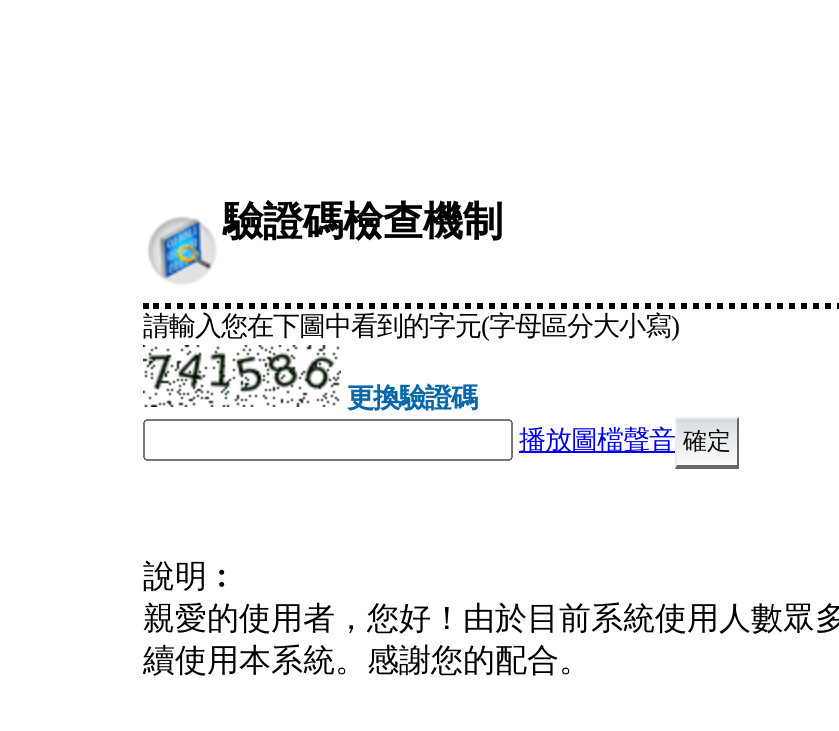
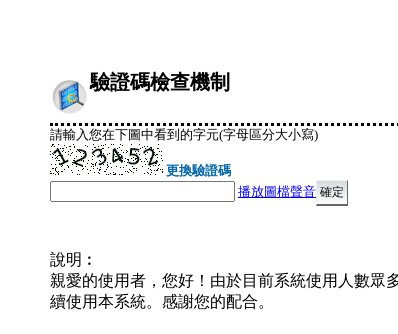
- [image]
+ [image]
